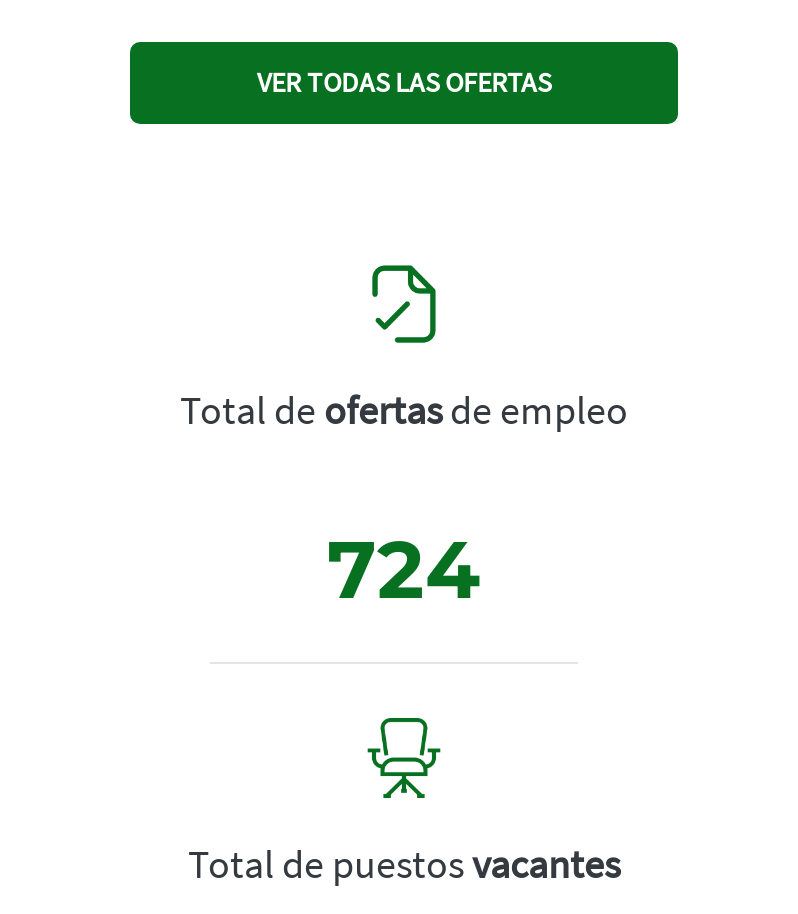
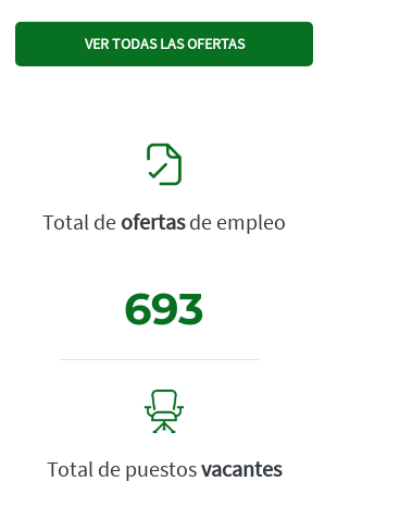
- 724
+ 693
